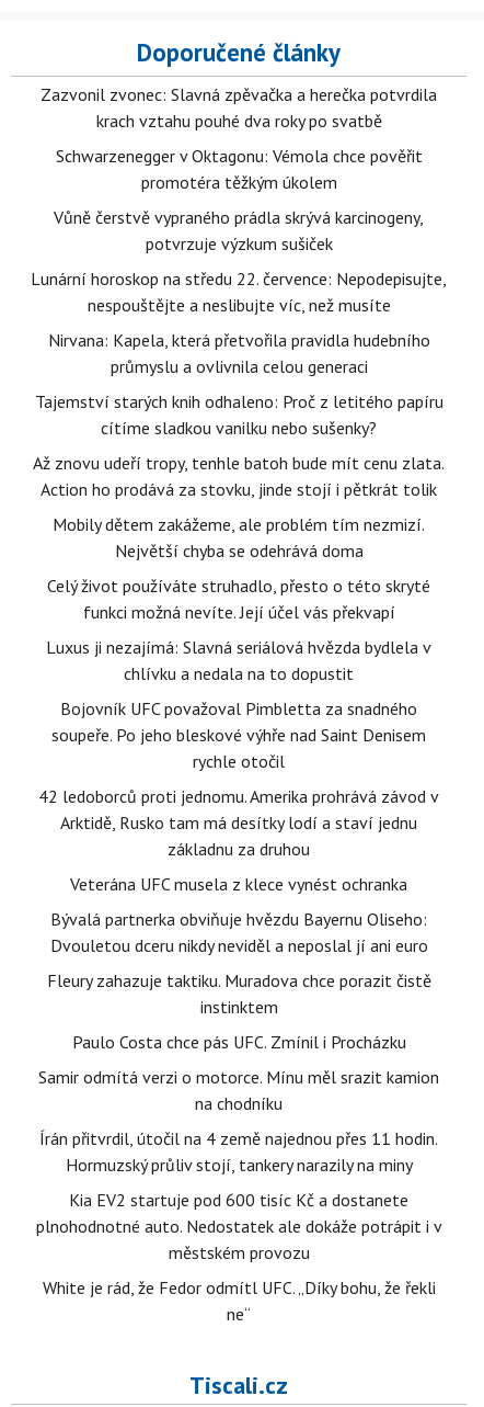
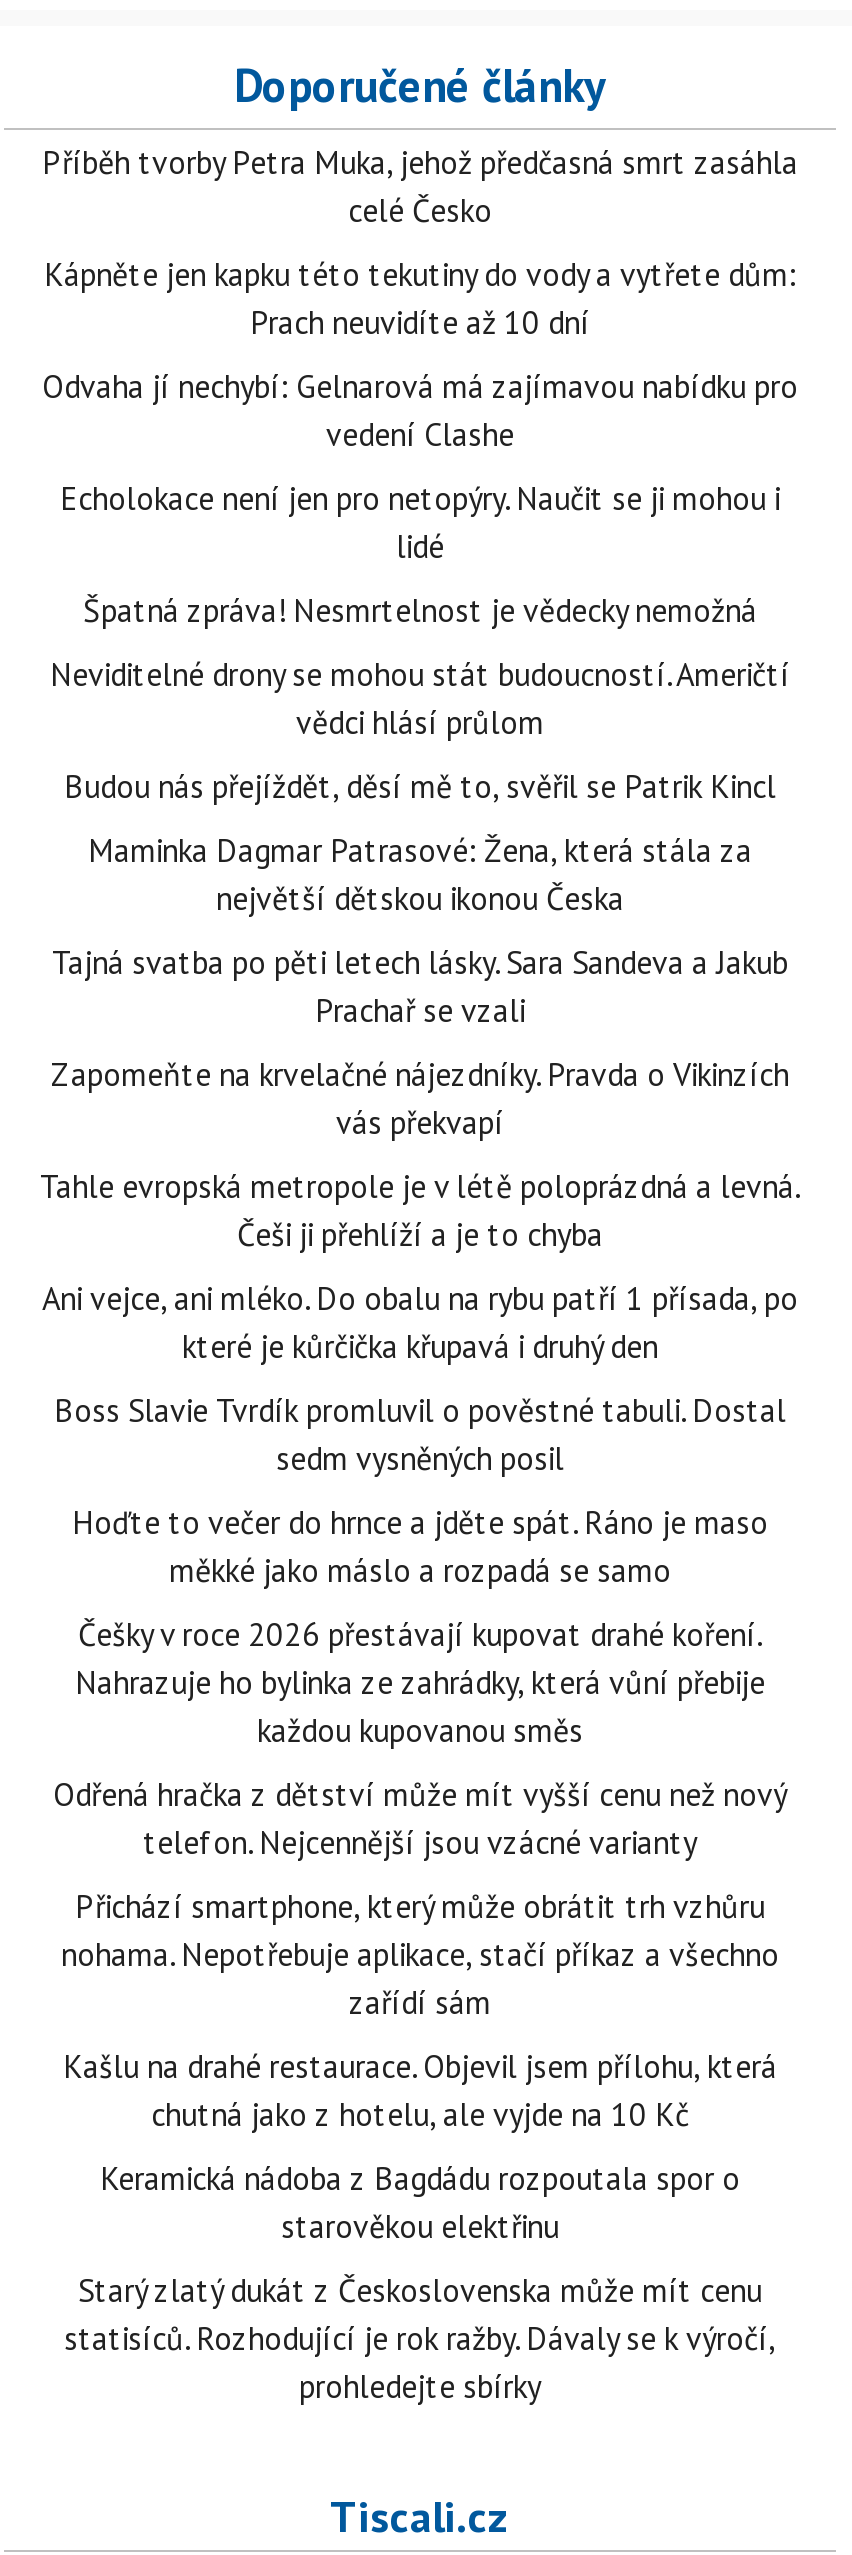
- Zazvonil zvonec: Slavná zpěvačka a herečka potvrdila
- krach vztahu pouhé dva roky po svatbě
+ Příběh tvorby Petra Muka, jehož předčasná smrt zasáhla
+ celé Česko

- Schwarzenegger v Oktagonu: Vémola chce pověřit
- promotéra těžkým úkolem
+ Kápněte jen kapku této tekutiny do vody a vytřete dům:
+ Prach neuvidíte až 10 dní

- Vůně čerstvě vypraného prádla skrývá karcinogeny,
- potvrzuje výzkum sušiček
+ Odvaha jí nechybí: Gelnarová má zajímavou nabídku pro
+ vedení Clashe

- Lunární horoskop na středu 22. července: Nepodepisujte,
- nespouštějte a neslibujte víc, než musíte
+ Echolokace není jen pro netopýry. Naučit se ji mohou i
+ lidé

- Nirvana: Kapela, která přetvořila pravidla hudebního
- průmyslu a ovlivnila celou generaci
+ Špatná zpráva! Nesmrtelnost je vědecky nemožná

- Tajemství starých knih odhaleno: Proč z letitého papíru
- cítíme sladkou vanilku nebo sušenky?
+ Neviditelné drony se mohou stát budoucností. Američtí
+ vědci hlásí průlom

- Až znovu udeří tropy, tenhle batoh bude mít cenu zlata.
- Action ho prodává za stovku, jinde stojí i pětkrát tolik
+ Budou nás přejíždět, děsí mě to, svěřil se Patrik Kincl

- Mobily dětem zakážeme, ale problém tím nezmizí.
- Největší chyba se odehrává doma
+ Maminka Dagmar Patrasové: Žena, která stála za
+ největší dětskou ikonou Česka

- Celý život používáte struhadlo, přesto o této skryté
- funkci možná nevíte. Její účel vás překvapí
+ Tajná svatba po pěti letech lásky. Sara Sandeva a Jakub
+ Prachař se vzali

- Luxus ji nezajímá: Slavná seriálová hvězda bydlela v
- chlívku a nedala na to dopustit
+ Zapomeňte na krvelačné nájezdníky. Pravda o Vikinzích
+ vás překvapí

- Bojovník UFC považoval Pimbletta za snadného
- soupeře. Po jeho bleskové výhře nad Saint Denisem
- rychle otočil
+ Tahle evropská metropole je v létě poloprázdná a levná.
+ Češi ji přehlíží a je to chyba

- 42 ledoborců proti jednomu. Amerika prohrává závod v
- Arktidě, Rusko tam má desítky lodí a staví jednu
- základnu za druhou
+ Ani vejce, ani mléko. Do obalu na rybu patří 1 přísada, po
+ které je kůrčička křupavá i druhý den

- Veterána UFC musela z klece vynést ochranka
+ Boss Slavie Tvrdík promluvil o pověstné tabuli. Dostal
+ sedm vysněných posil

- Bývalá partnerka obviňuje hvězdu Bayernu Oliseho:
- Dvouletou dceru nikdy neviděl a neposlal jí ani euro
+ Hoďte to večer do hrnce a jděte spát. Ráno je maso
+ měkké jako máslo a rozpadá se samo

- Fleury zahazuje taktiku. Muradova chce porazit čistě
- instinktem
+ Češky v roce 2026 přestávají kupovat drahé koření.
+ Nahrazuje ho bylinka ze zahrádky, která vůní přebije
+ každou kupovanou směs

- Paulo Costa chce pás UFC. Zmínil i Procházku
+ Odřená hračka z dětství může mít vyšší cenu než nový
+ telefon. Nejcennější jsou vzácné varianty

- Samir odmítá verzi o motorce. Mínu měl srazit kamion
- na chodníku
+ Přichází smartphone, který může obrátit trh vzhůru
+ nohama. Nepotřebuje aplikace, stačí příkaz a všechno
+ zařídí sám

- Írán přitvrdil, útočil na 4 země najednou přes 11 hodin.
- Hormuzský průliv stojí, tankery narazily na miny
+ Kašlu na drahé restaurace. Objevil jsem přílohu, která
+ chutná jako z hotelu, ale vyjde na 10 Kč

- Kia EV2 startuje pod 600 tisíc Kč a dostanete
- plnohodnotné auto. Nedostatek ale dokáže potrápit i v
- městském provozu
+ Keramická nádoba z Bagdádu rozpoutala spor o
+ starověkou elektřinu

- White je rád, že Fedor odmítl UFC. „Díky bohu, že řekli
- ne“
+ Starý zlatý dukát z Československa může mít cenu
+ statisíců. Rozhodující je rok ražby. Dávaly se k výročí,
+ prohledejte sbírky
